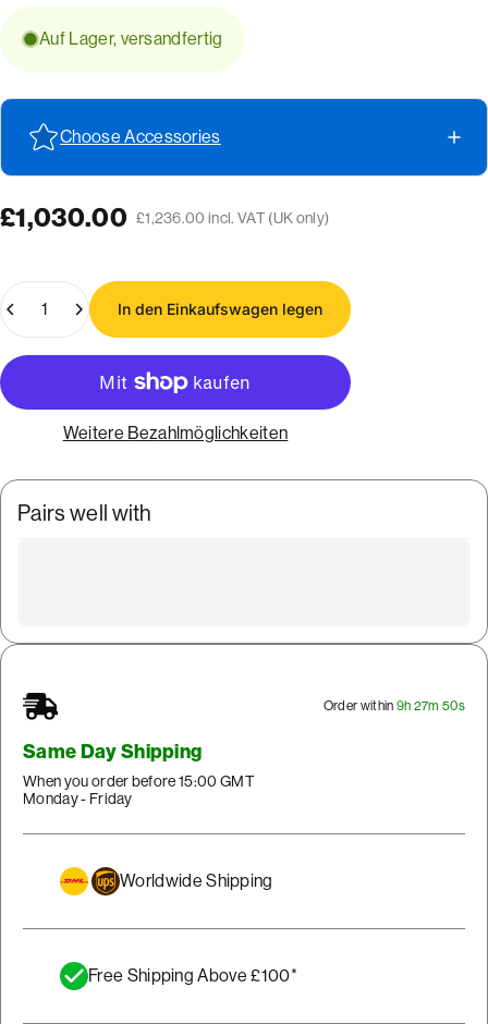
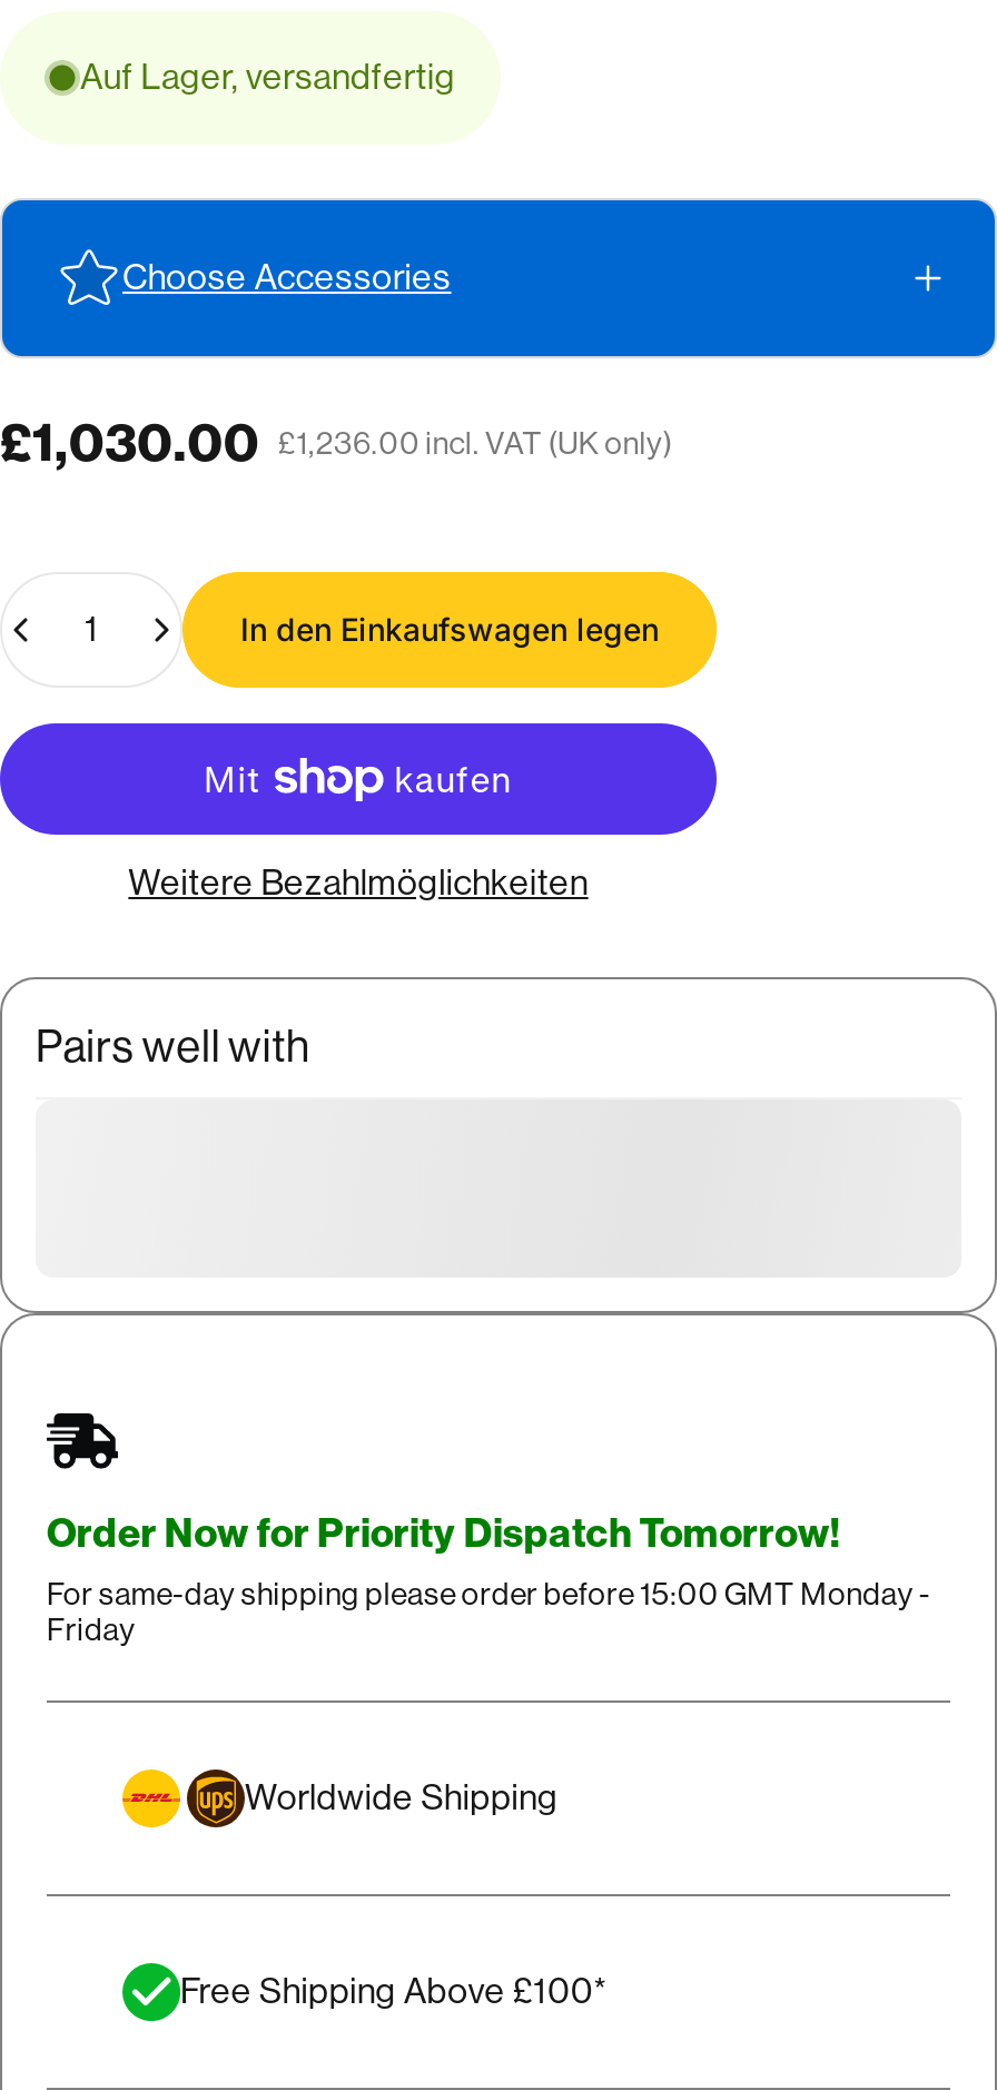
- Order within 9h 27m 50s
- Same Day Shipping
- When you order before 15:00 GMT
- Monday - Friday
+ Order Now for Priority Dispatch Tomorrow!
+ For same-day shipping please order before 15:00 GMT Monday -
+ Friday
